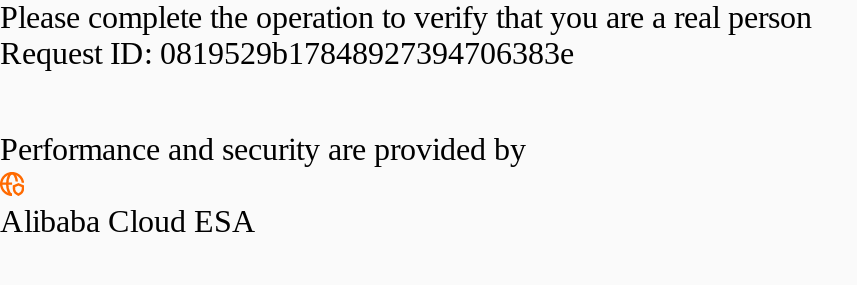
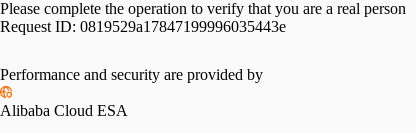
- Request ID: 0819529b17848927394706383e
+ Request ID: 0819529a17847199996035443e
